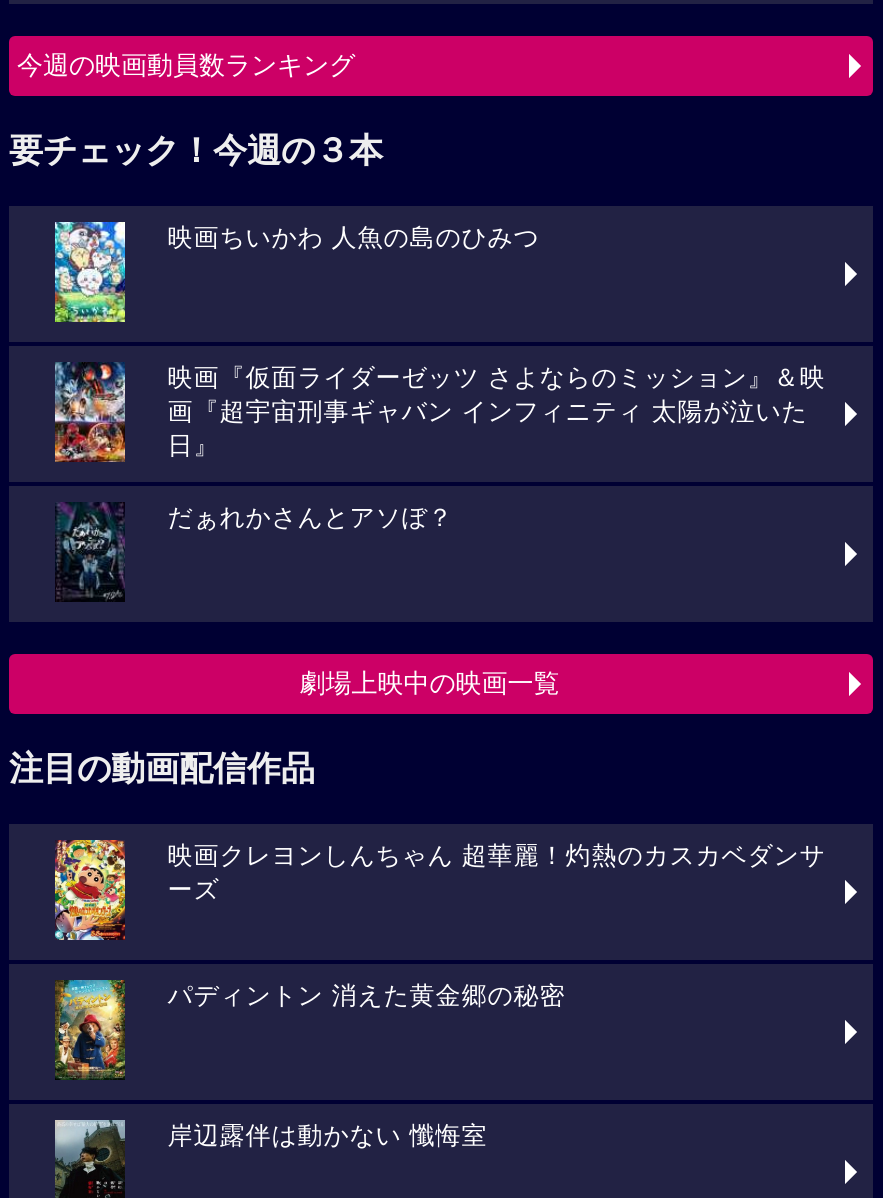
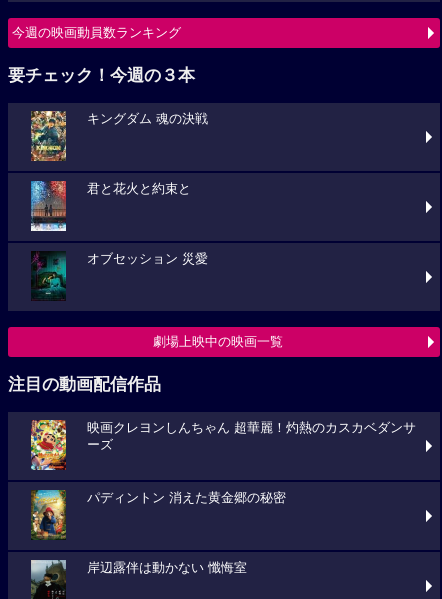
- [image]
- 映画ちいかわ 人魚の島のひみつ
+ [image]
+ キングダム 魂の決戦

- [image]
- 映画『仮面ライダーゼッツ さよならのミッション』＆映
- 画『超宇宙刑事ギャバン インフィニティ 太陽が泣いた
- 日』
+ [image]
+ 君と花火と約束と

- [image]
- だぁれかさんとアソぼ？
+ [image]
+ オブセッション 災愛
